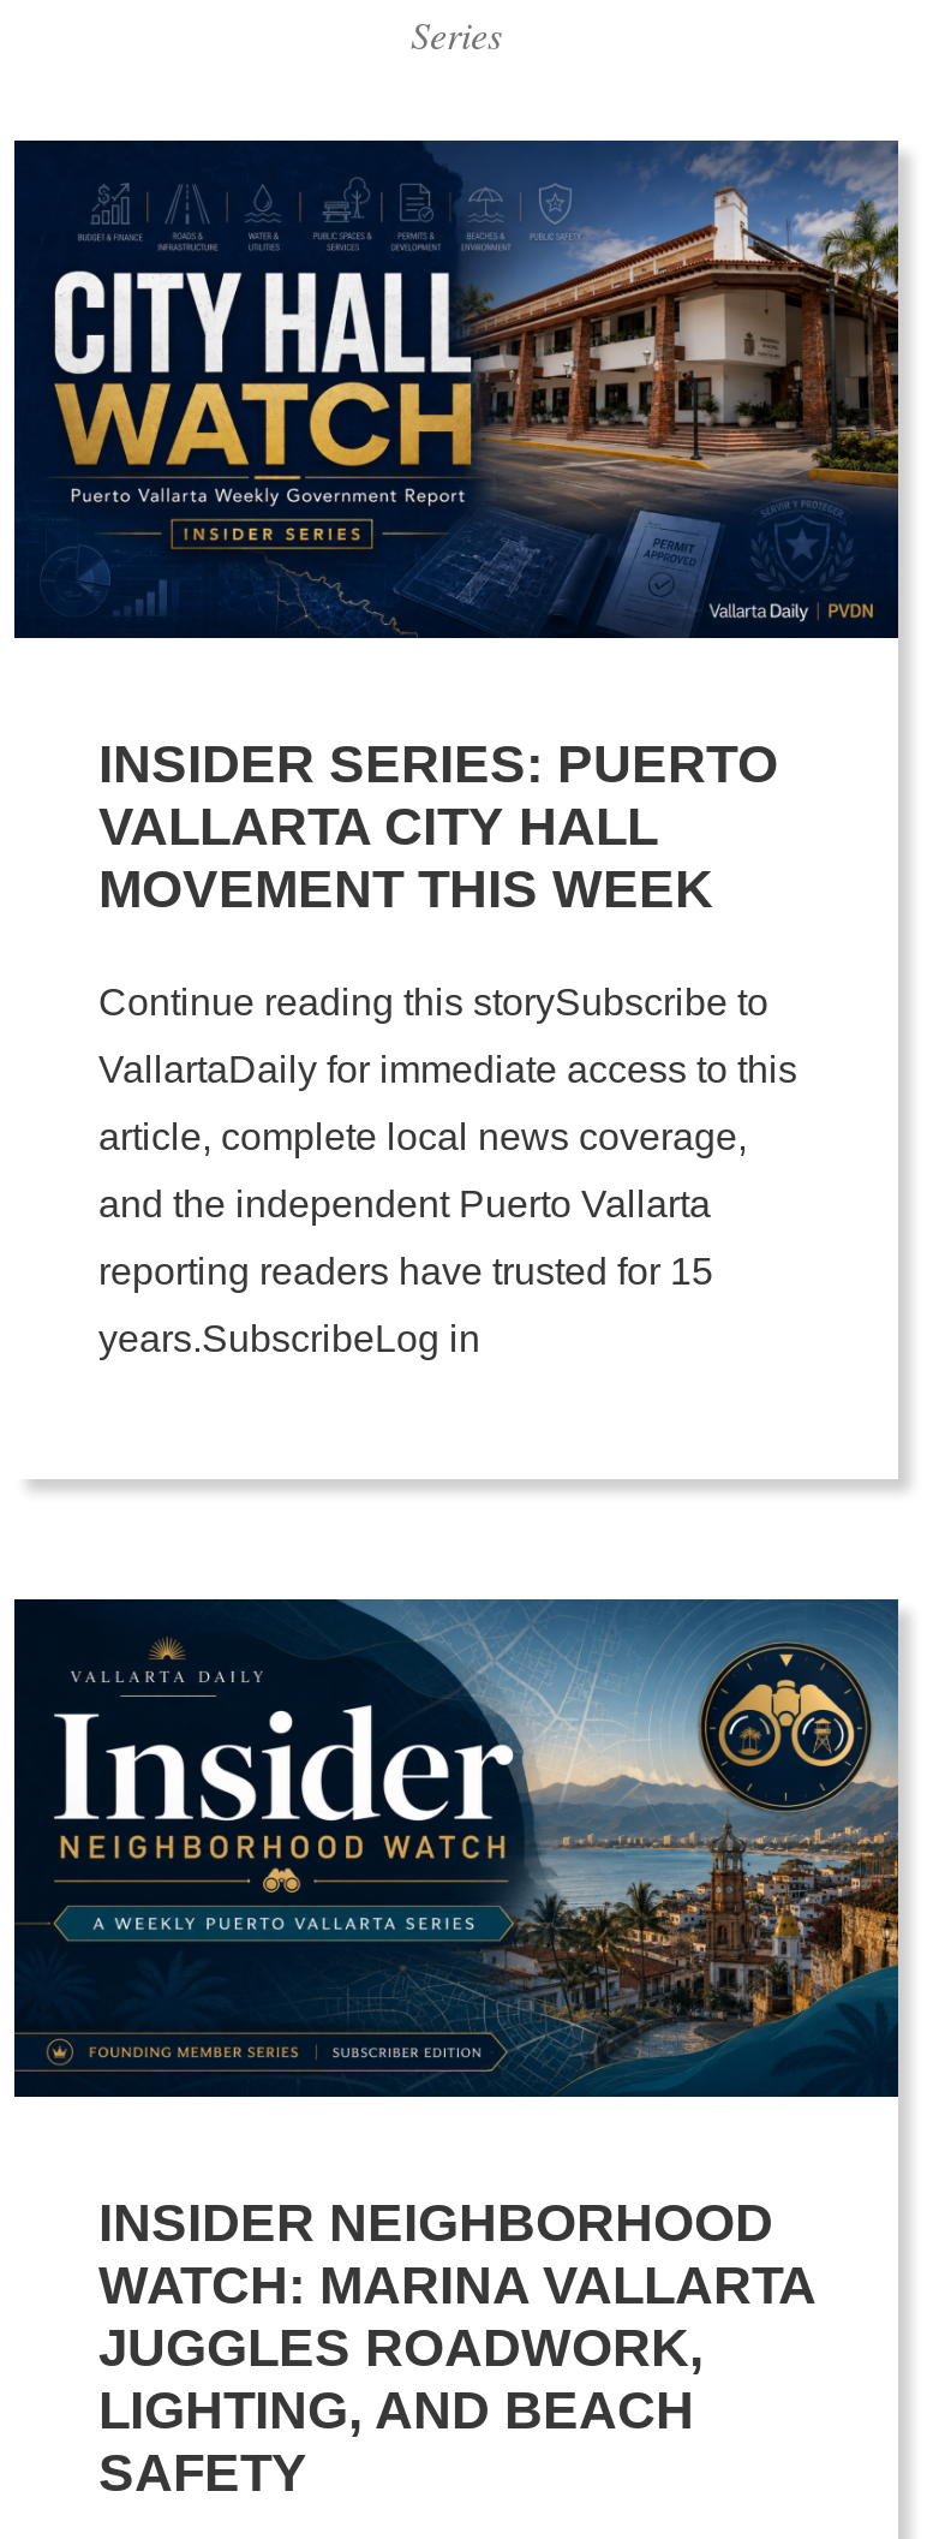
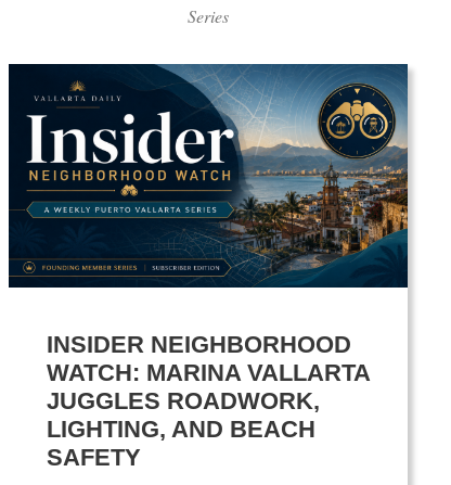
- [image]
- INSIDER SERIES: PUERTO
- VALLARTA CITY HALL
- MOVEMENT THIS WEEK
- Continue reading this storySubscribe to
- VallartaDaily for immediate access to this
- article, complete local news coverage,
- and the independent Puerto Vallarta
- reporting readers have trusted for 15
- years.SubscribeLog in
